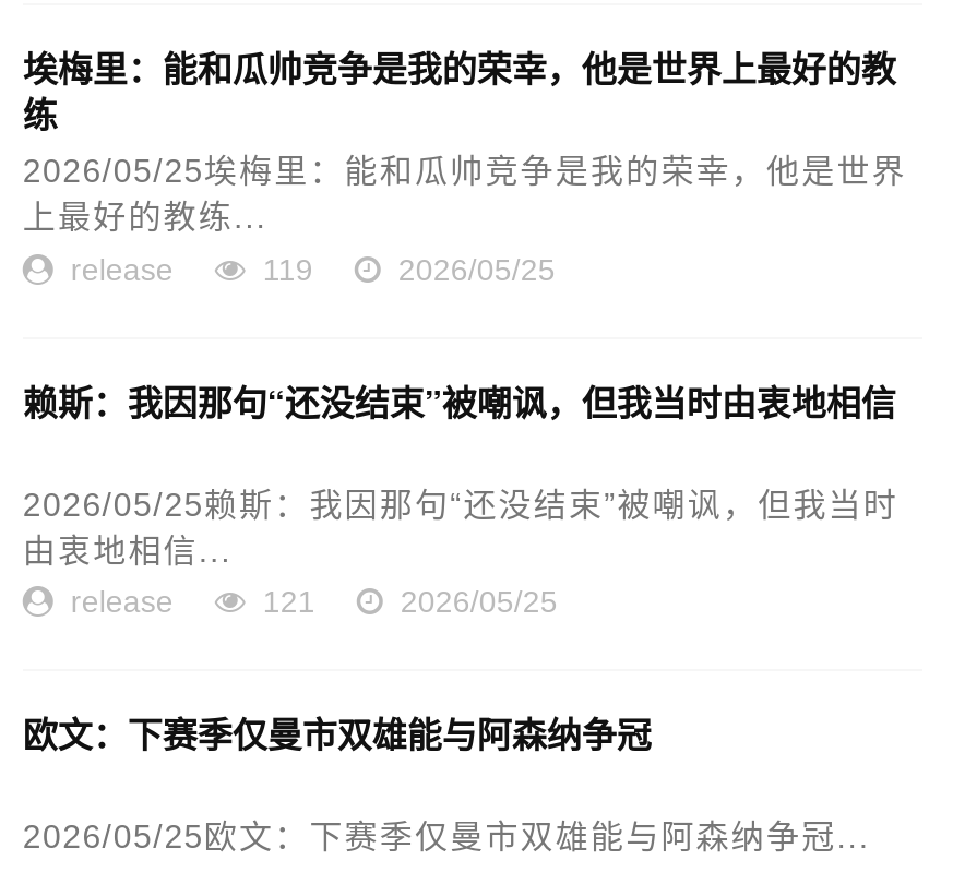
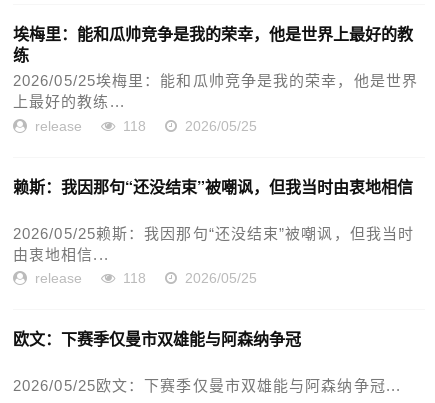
- 119
+ 118

- 121
+ 118
